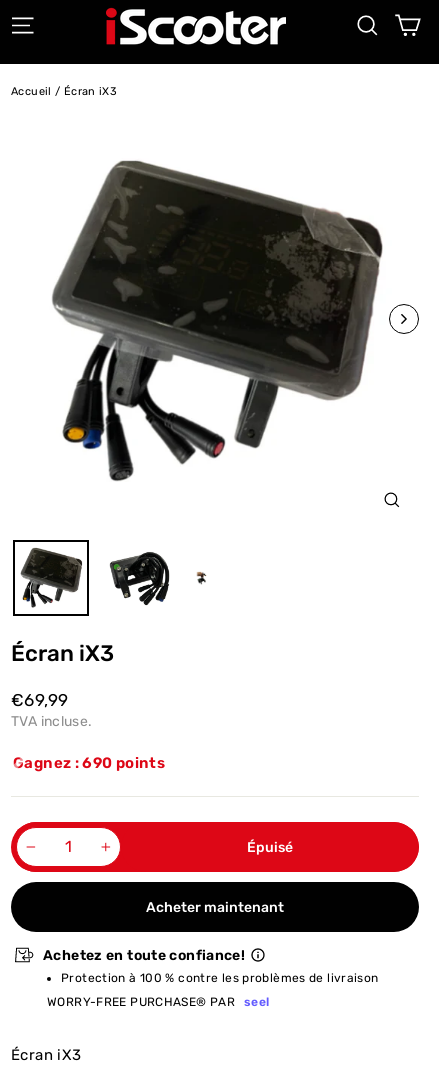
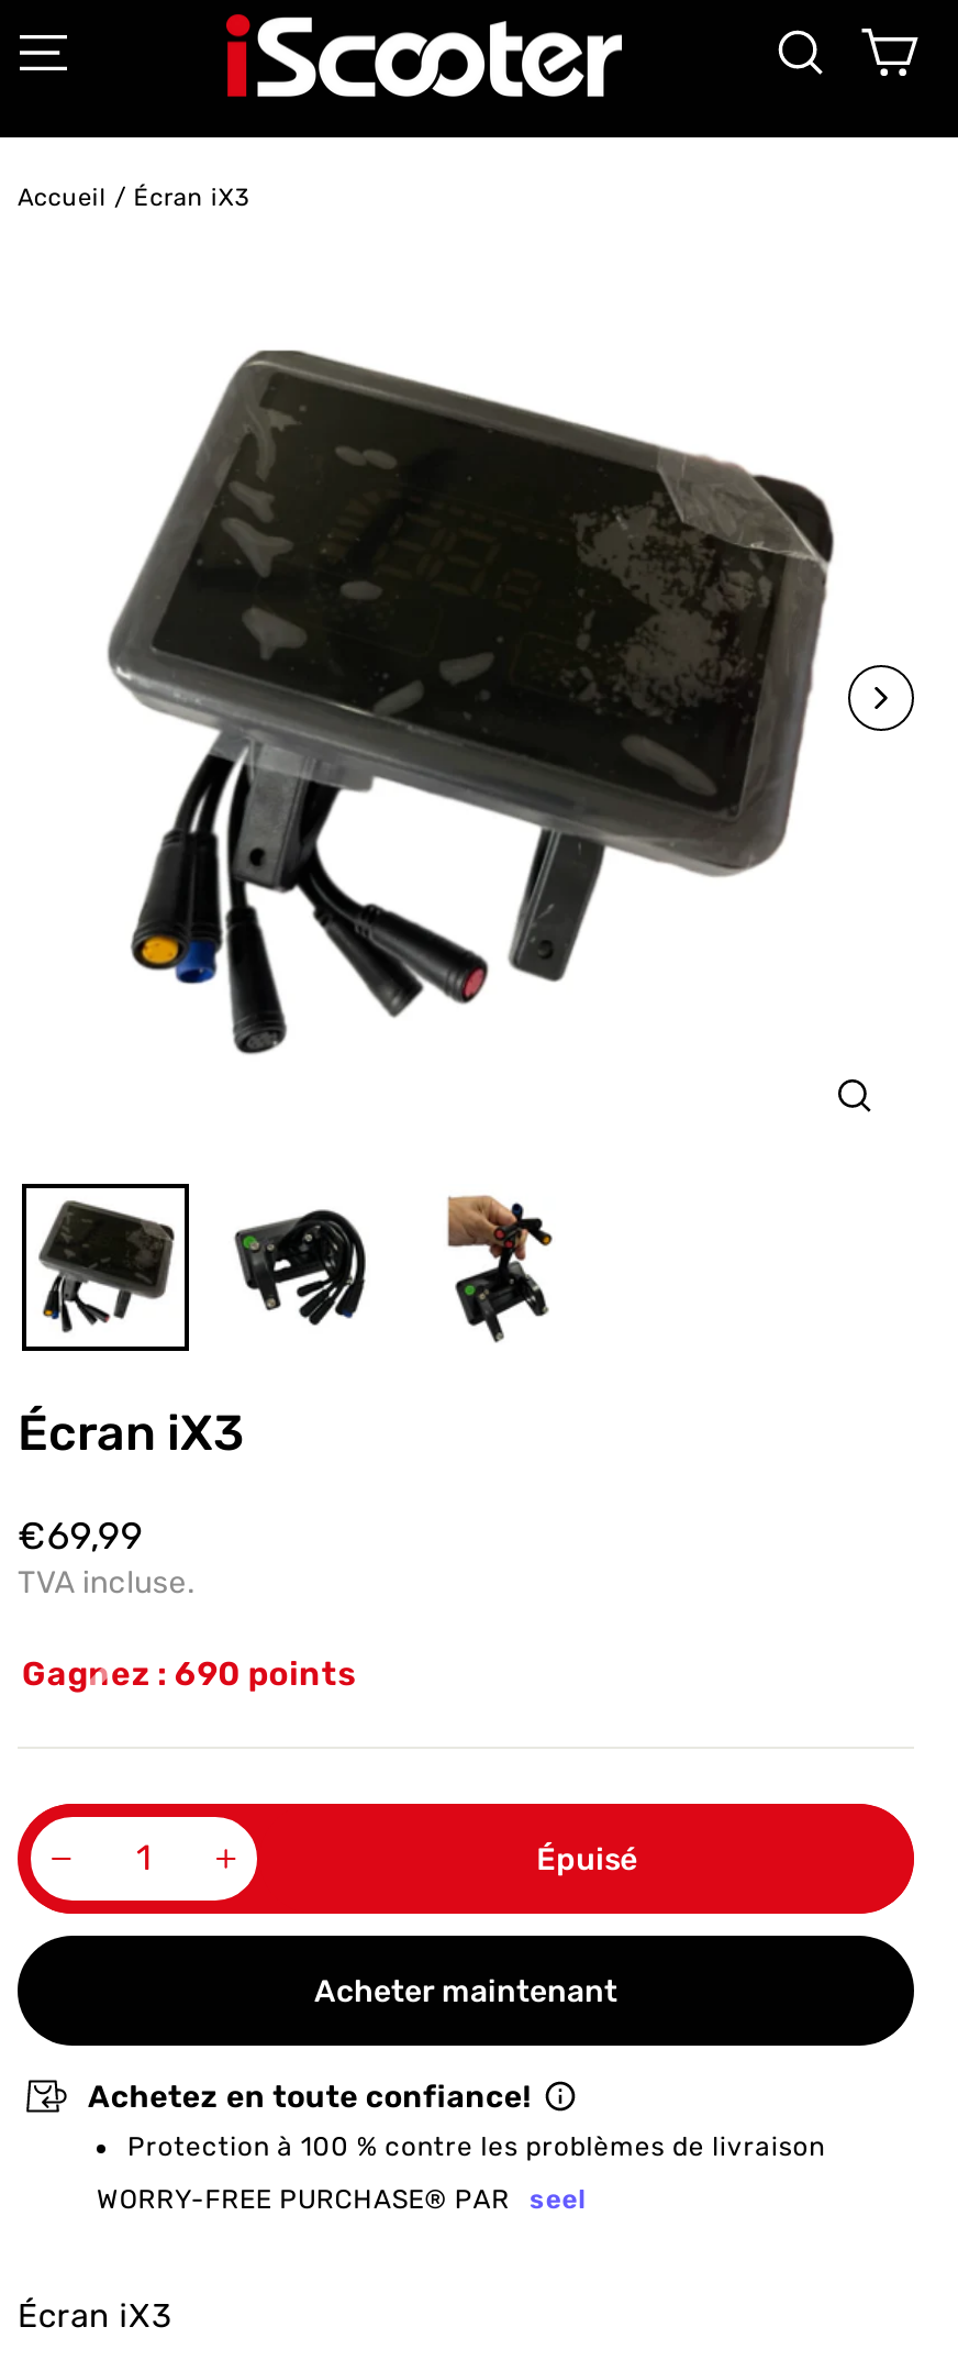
+ [image]
